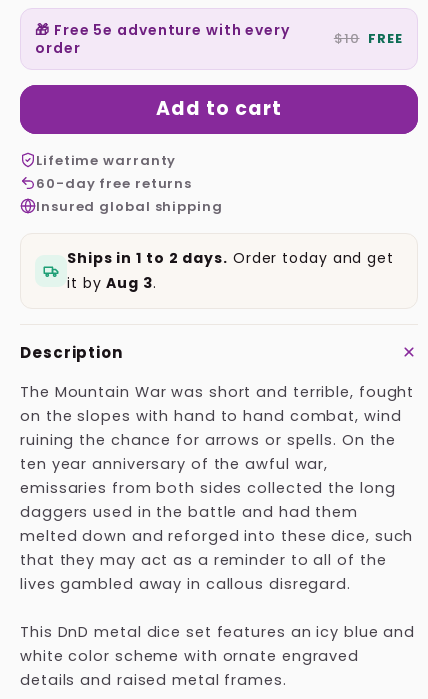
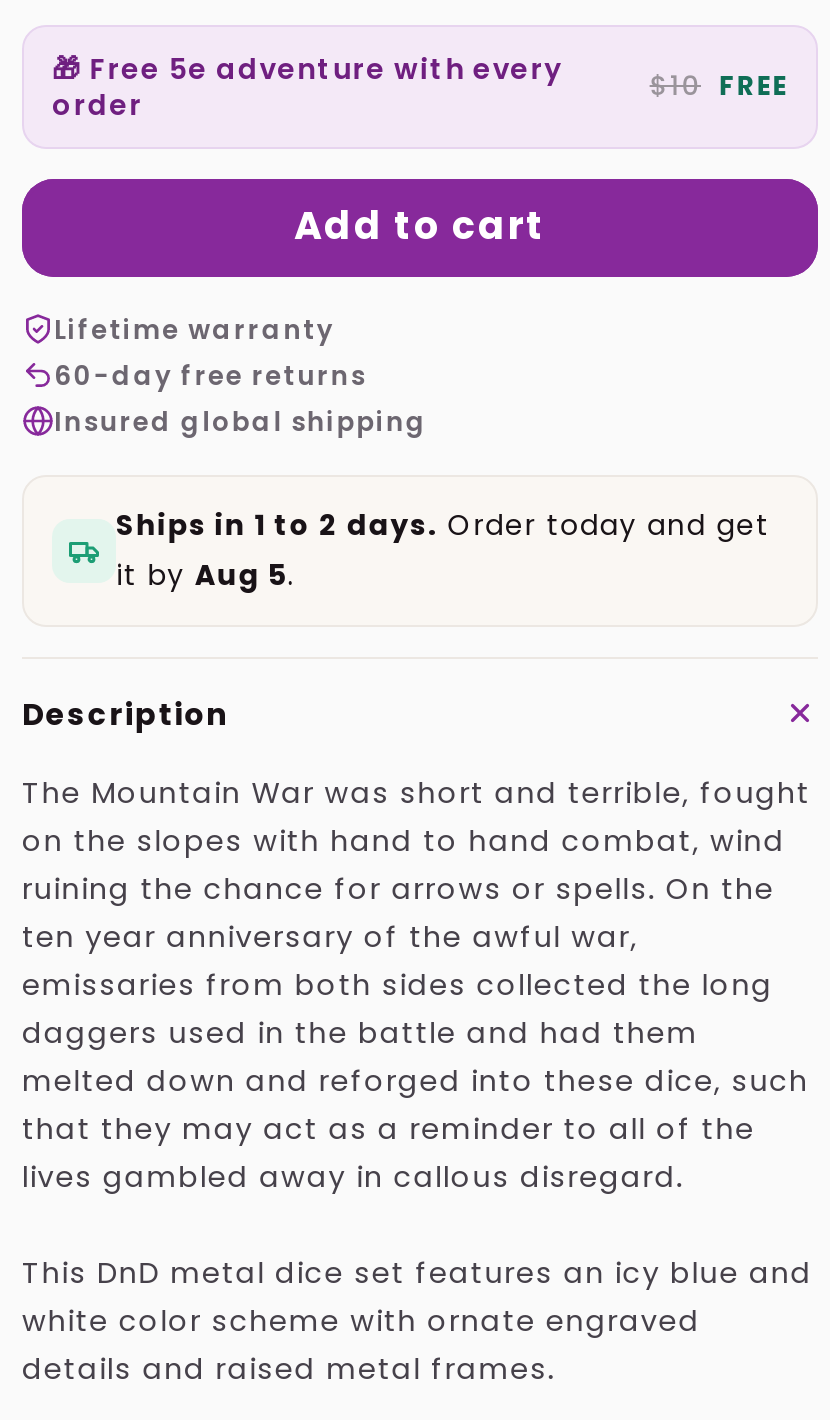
- it by Aug 3.
+ it by Aug 5.
